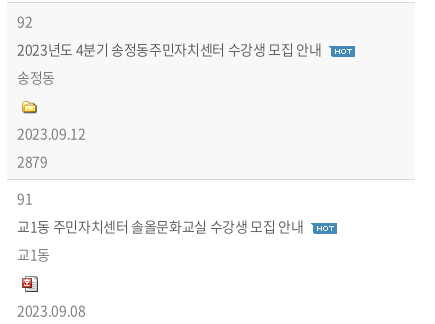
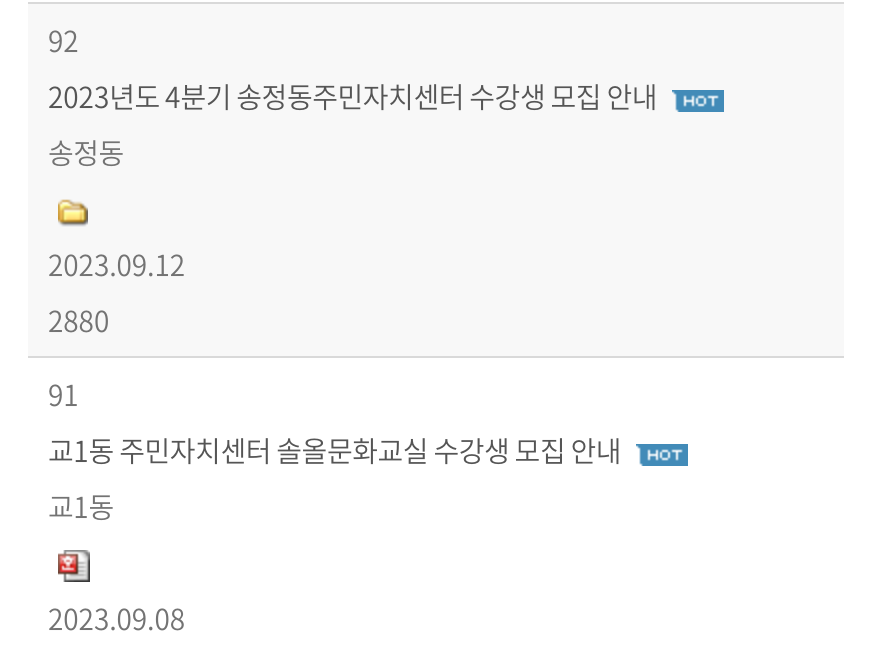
- 2879
+ 2880
